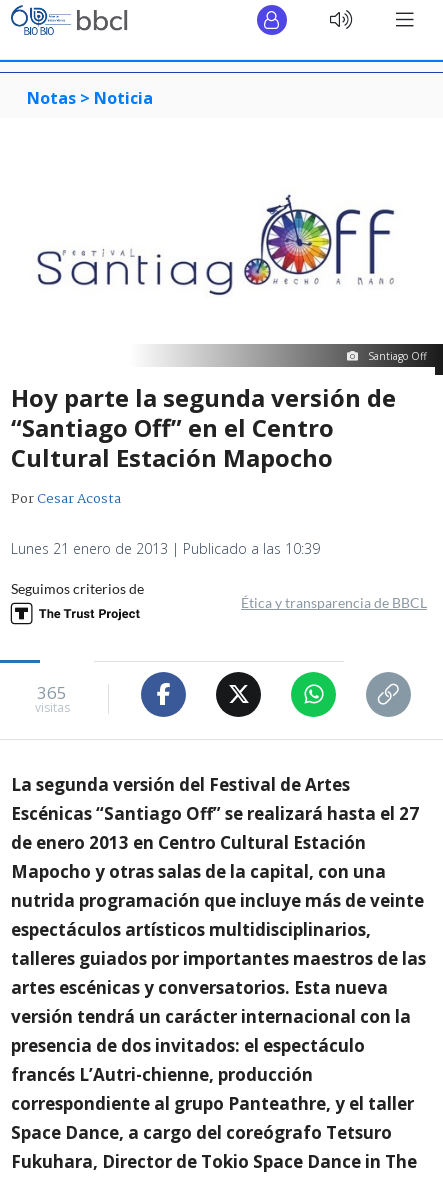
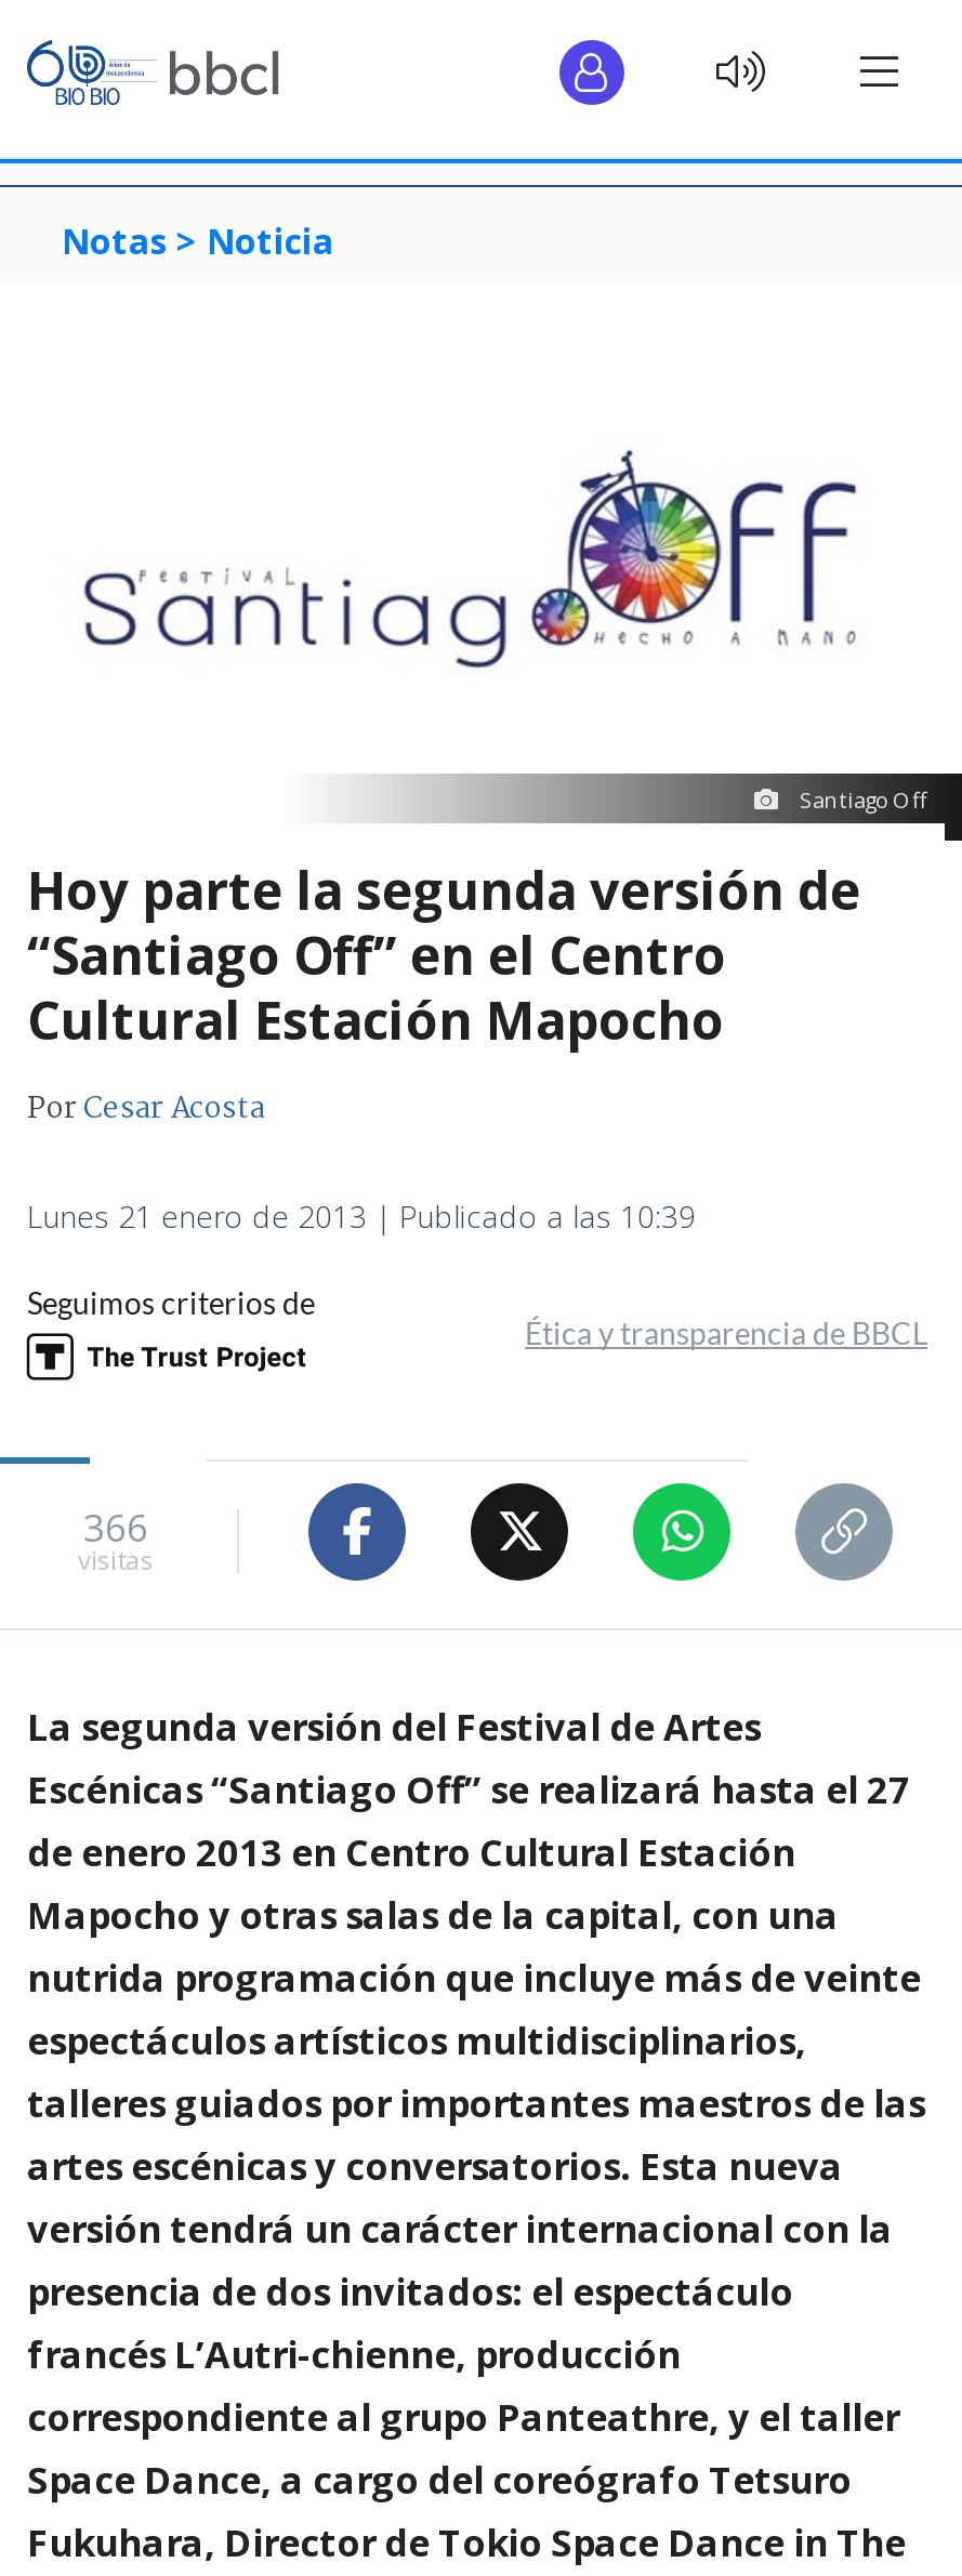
- 365
+ 366
